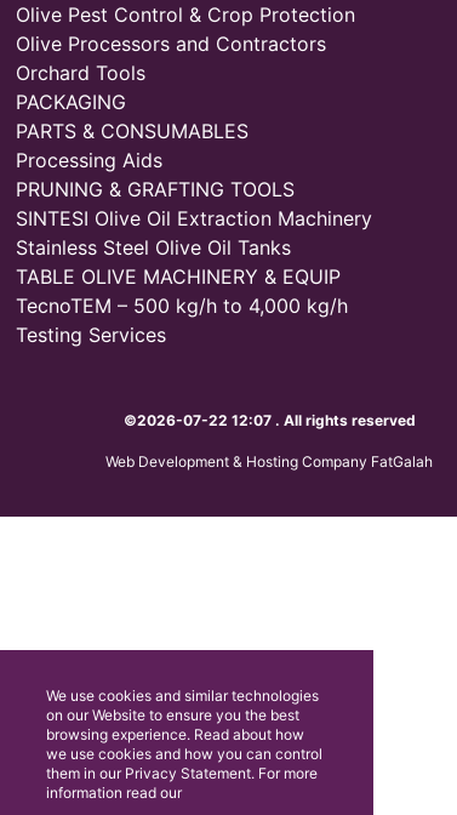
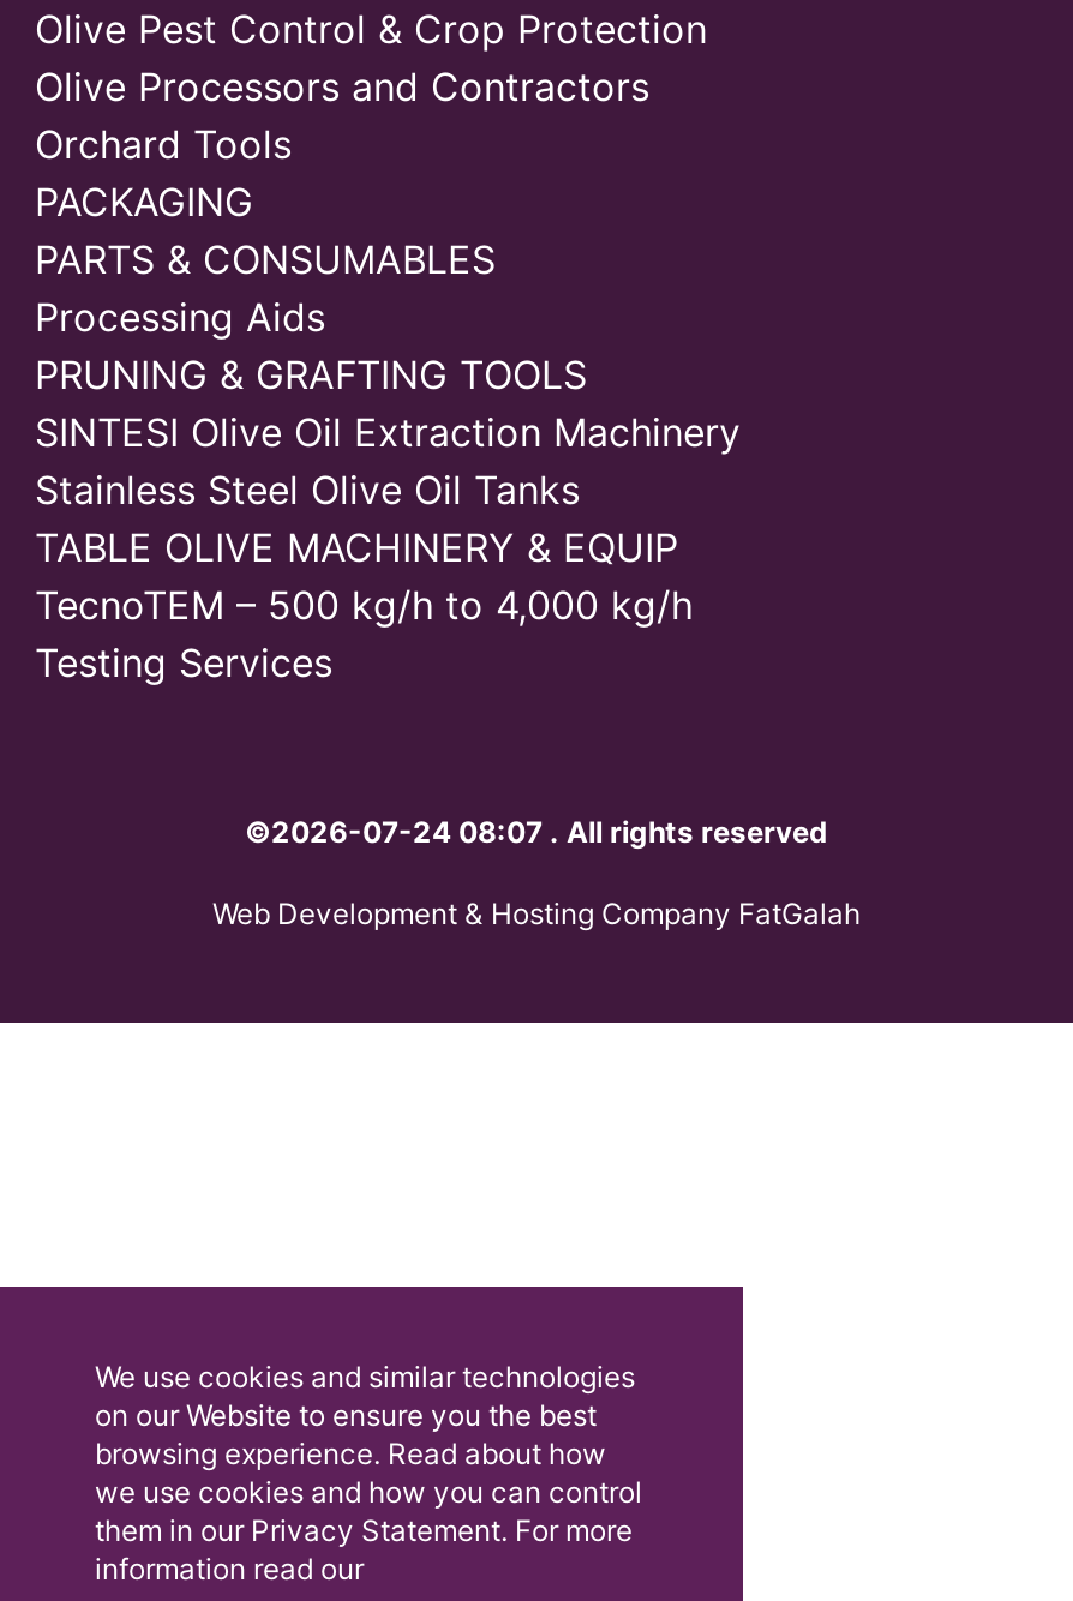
- ©2026-07-22 12:07 . All rights reserved
+ ©2026-07-24 08:07 . All rights reserved
